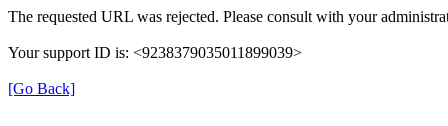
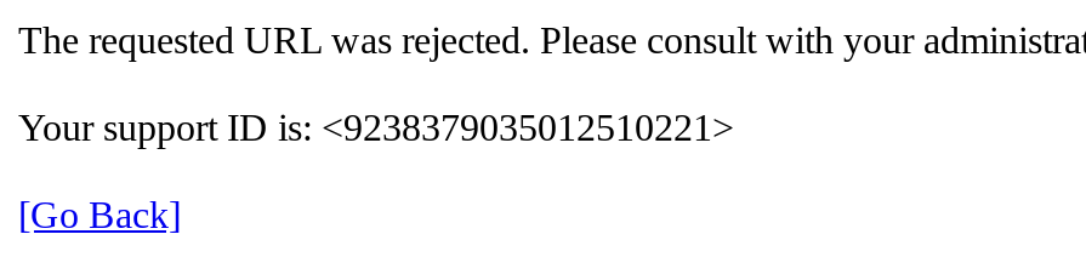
- Your support ID is: <9238379035011899039>
+ Your support ID is: <9238379035012510221>
